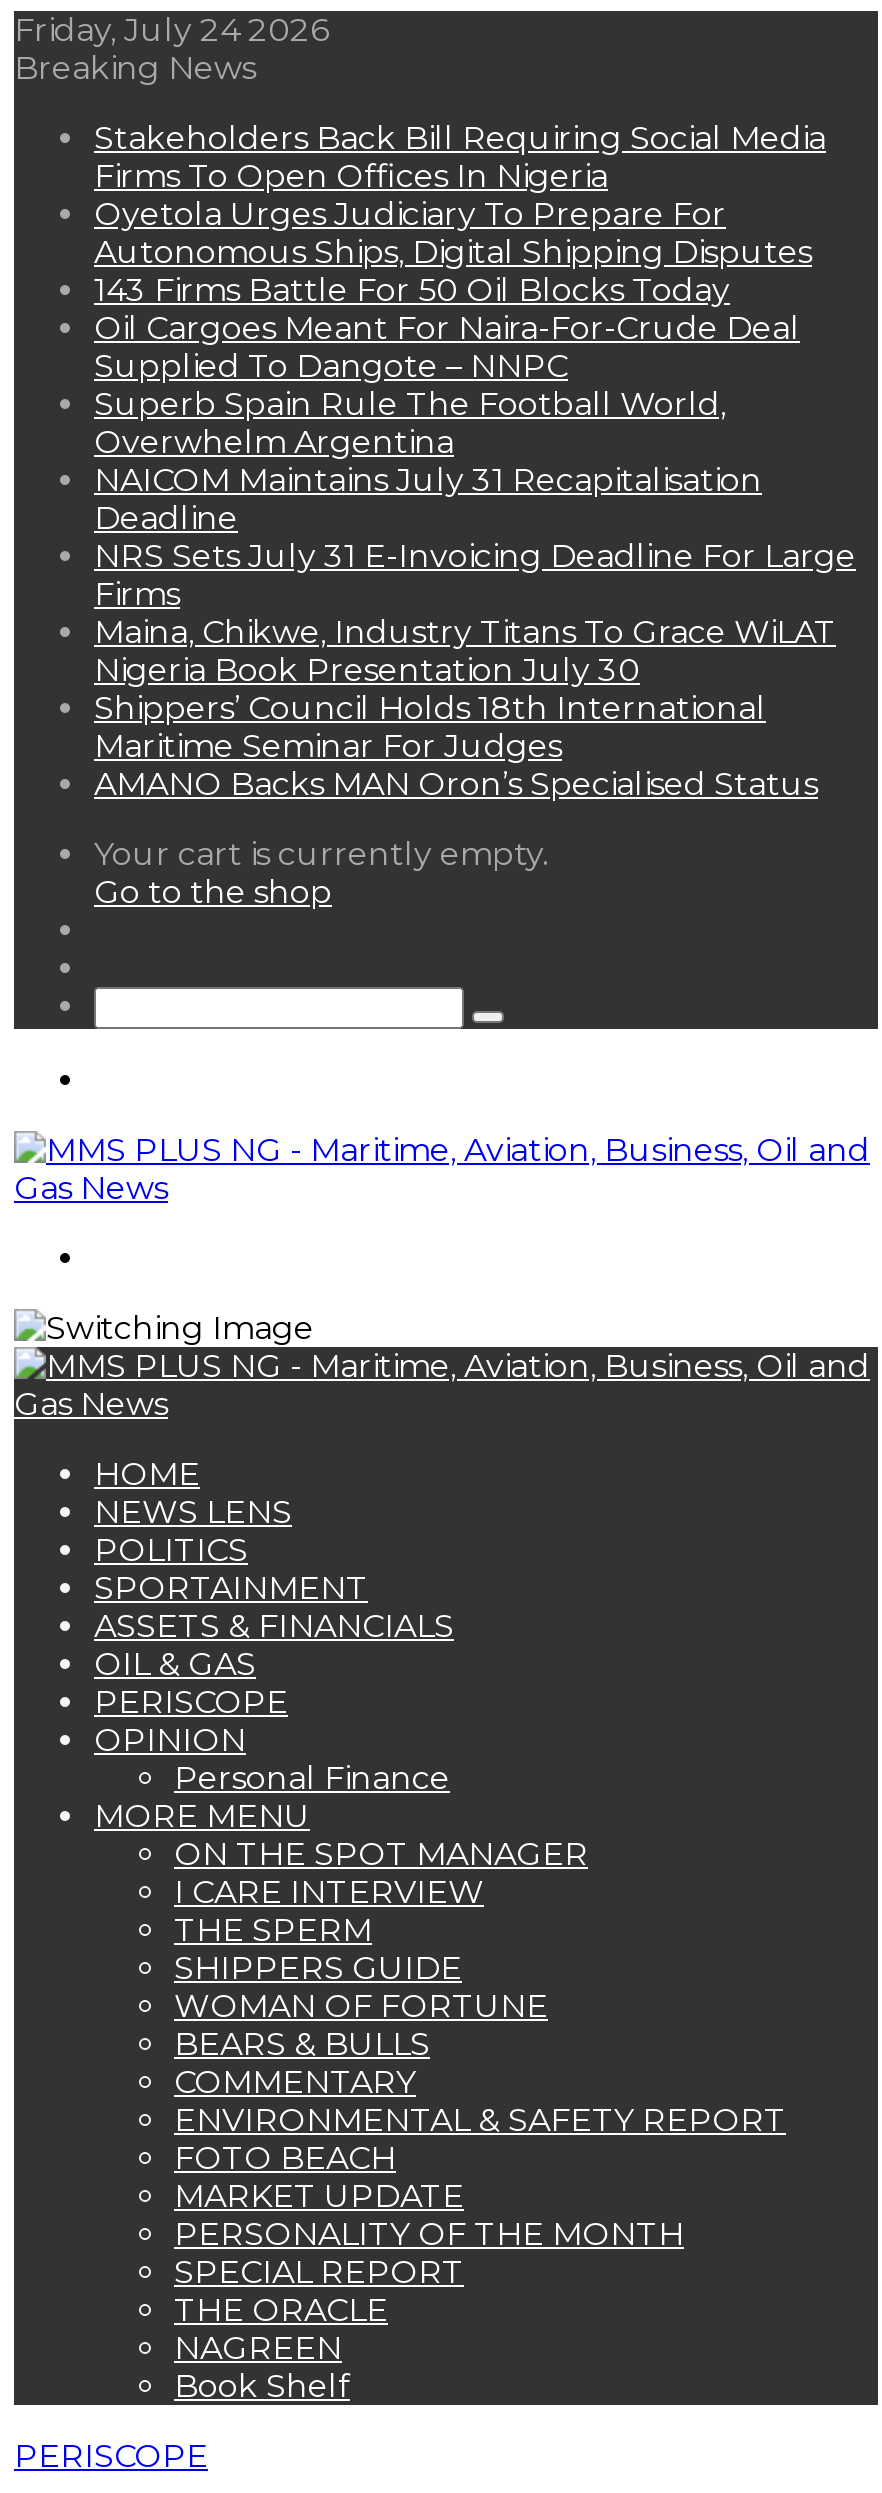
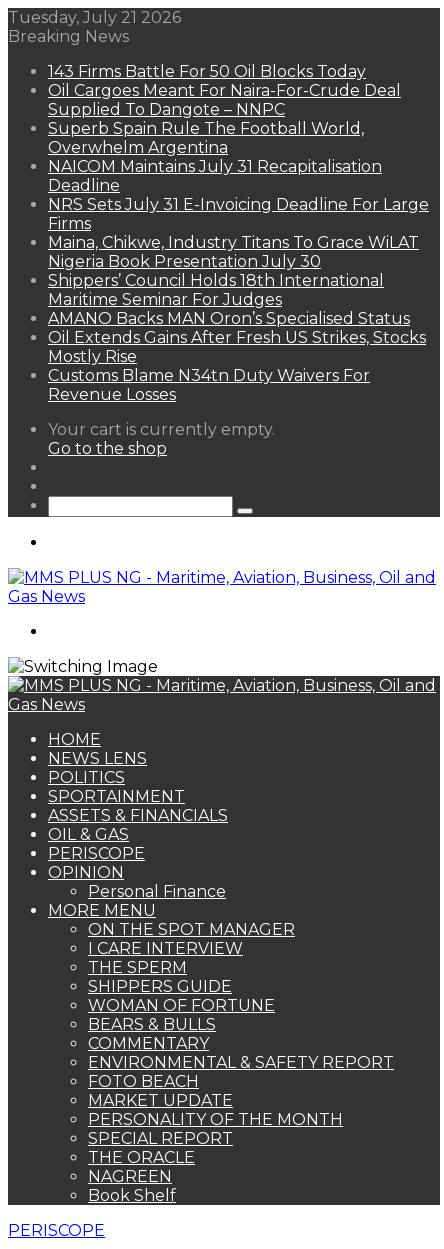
- Friday, July 24 2026
+ Tuesday, July 21 2026

- Stakeholders Back Bill Requiring Social Media
- Firms To Open Offices In Nigeria
- Oyetola Urges Judiciary To Prepare For
- Autonomous Ships, Digital Shipping Disputes

moved up: 143 Firms Battle For 50 Oil Blocks Today | Oil Cargoes Meant For Naira-For-Crude Deal | Supplied To Dangote – NNPC | ... | Maritime Seminar For Judges | AMANO Backs MAN Oron’s Specialised Status

+ Oil Extends Gains After Fresh US Strikes, Stocks
+ Mostly Rise
+ Customs Blame N34tn Duty Waivers For
+ Revenue Losses
